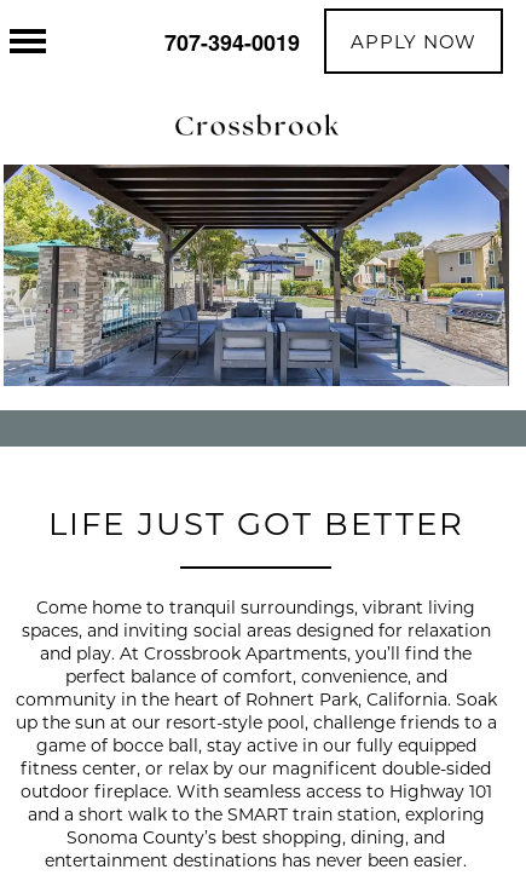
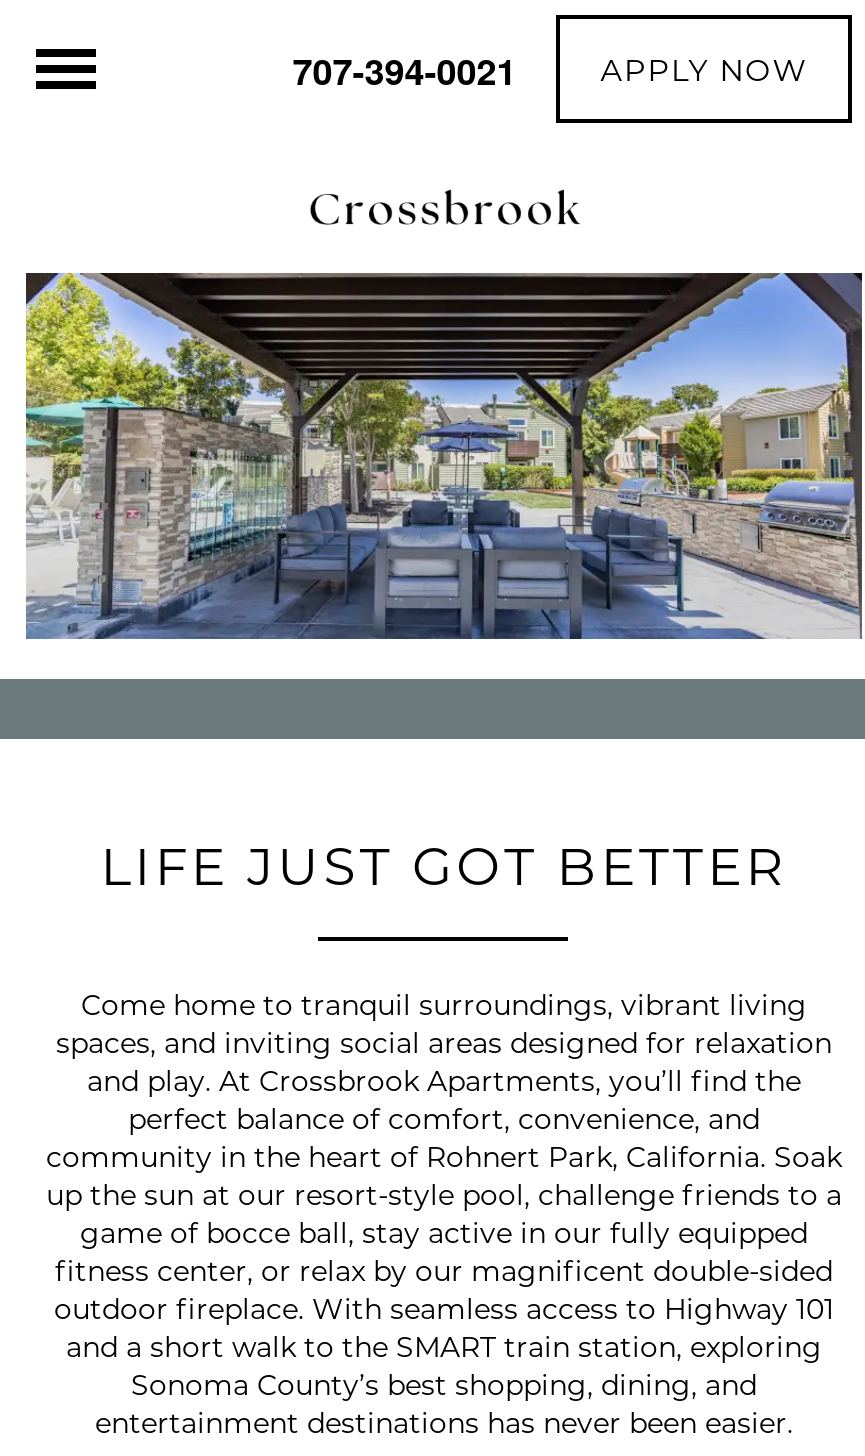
- 707-394-0019
+ 707-394-0021
